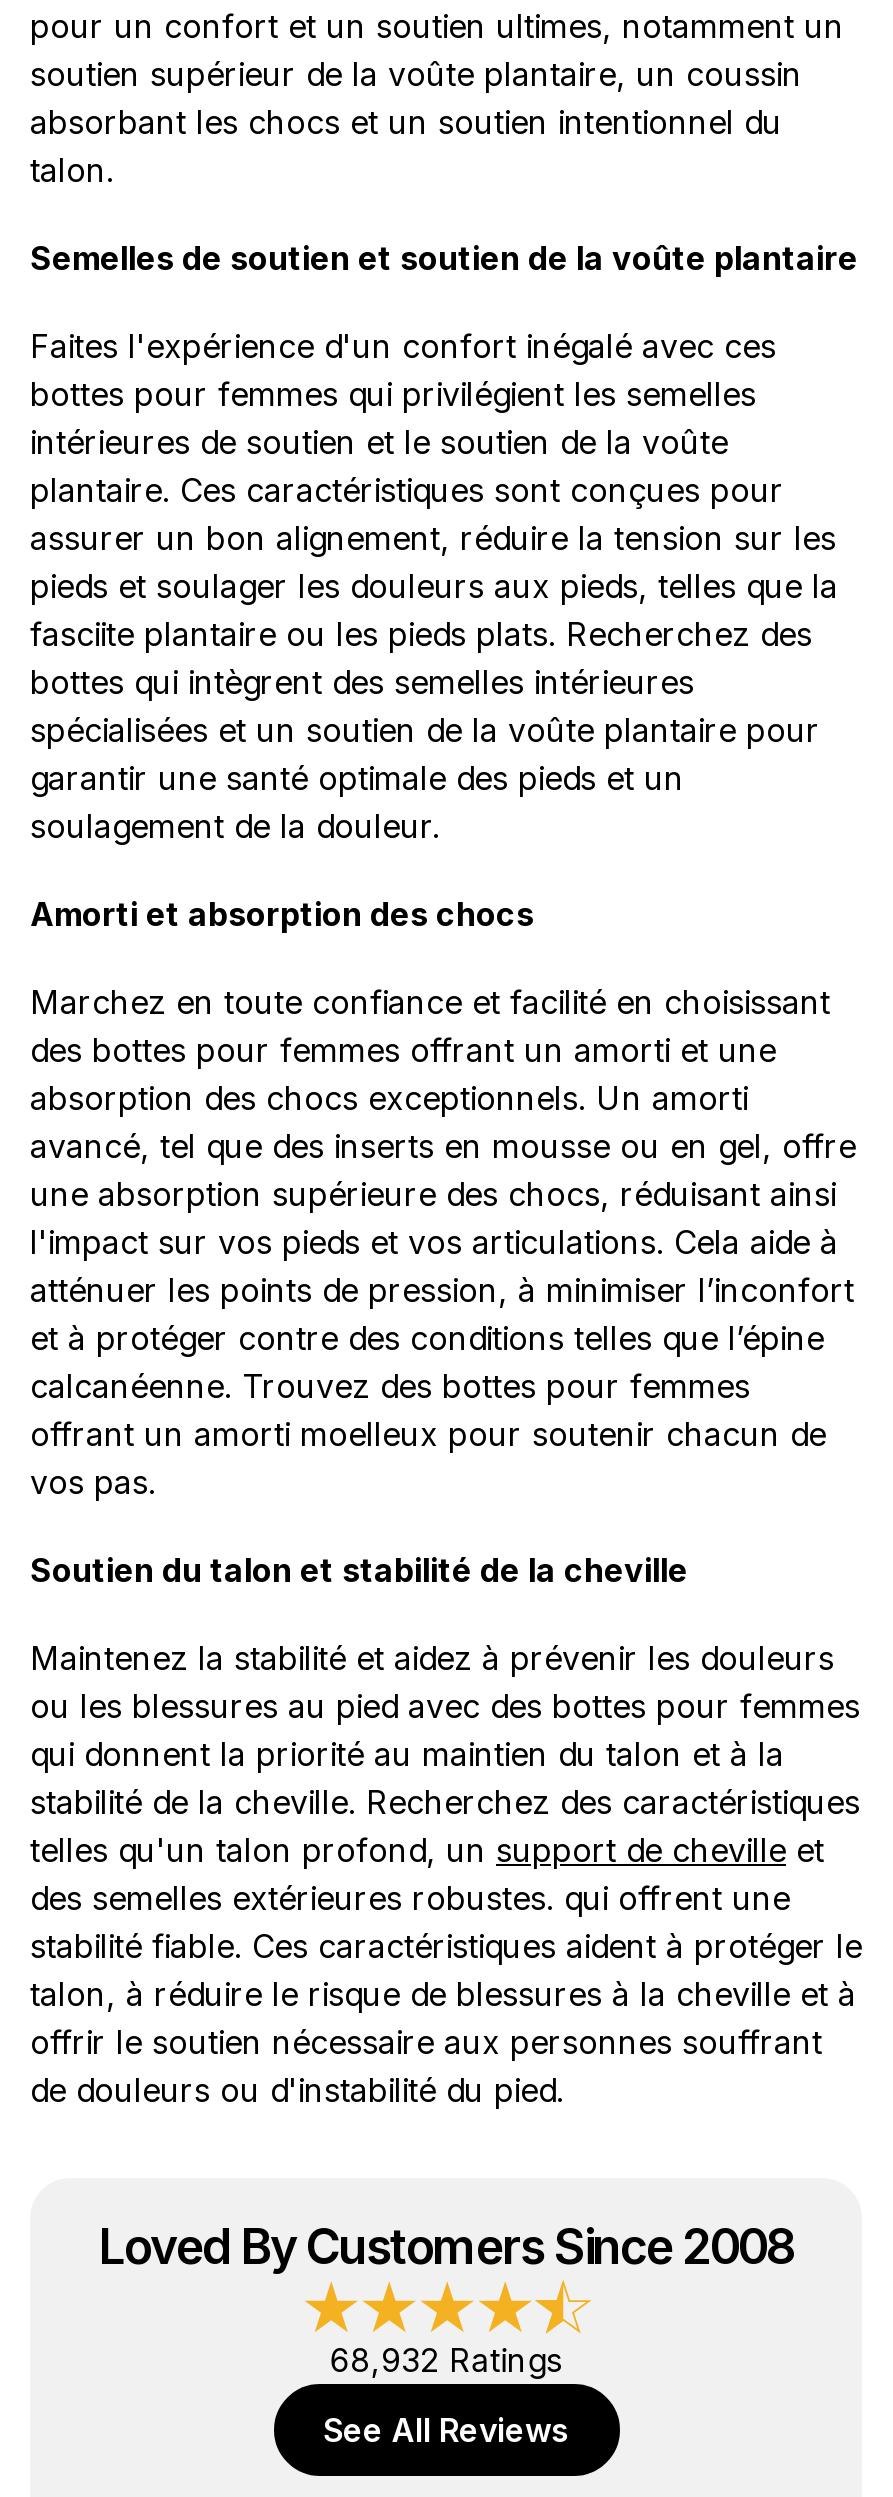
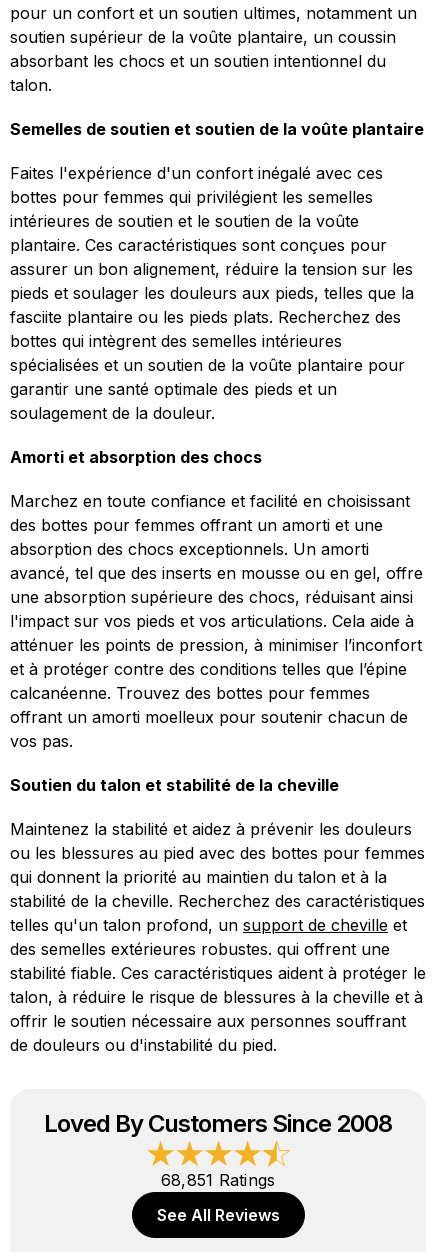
- 68,932 Ratings
+ 68,851 Ratings
